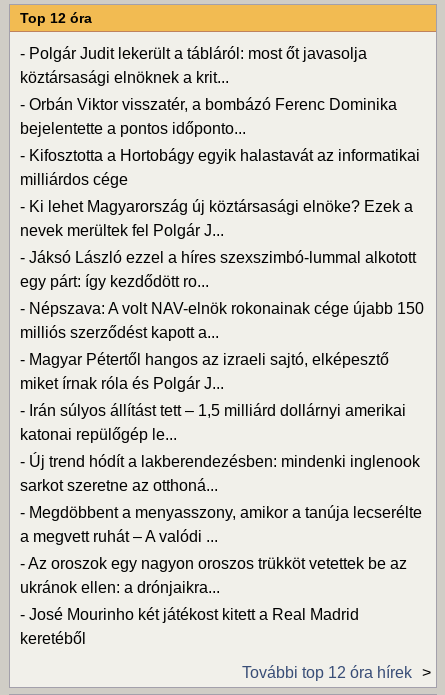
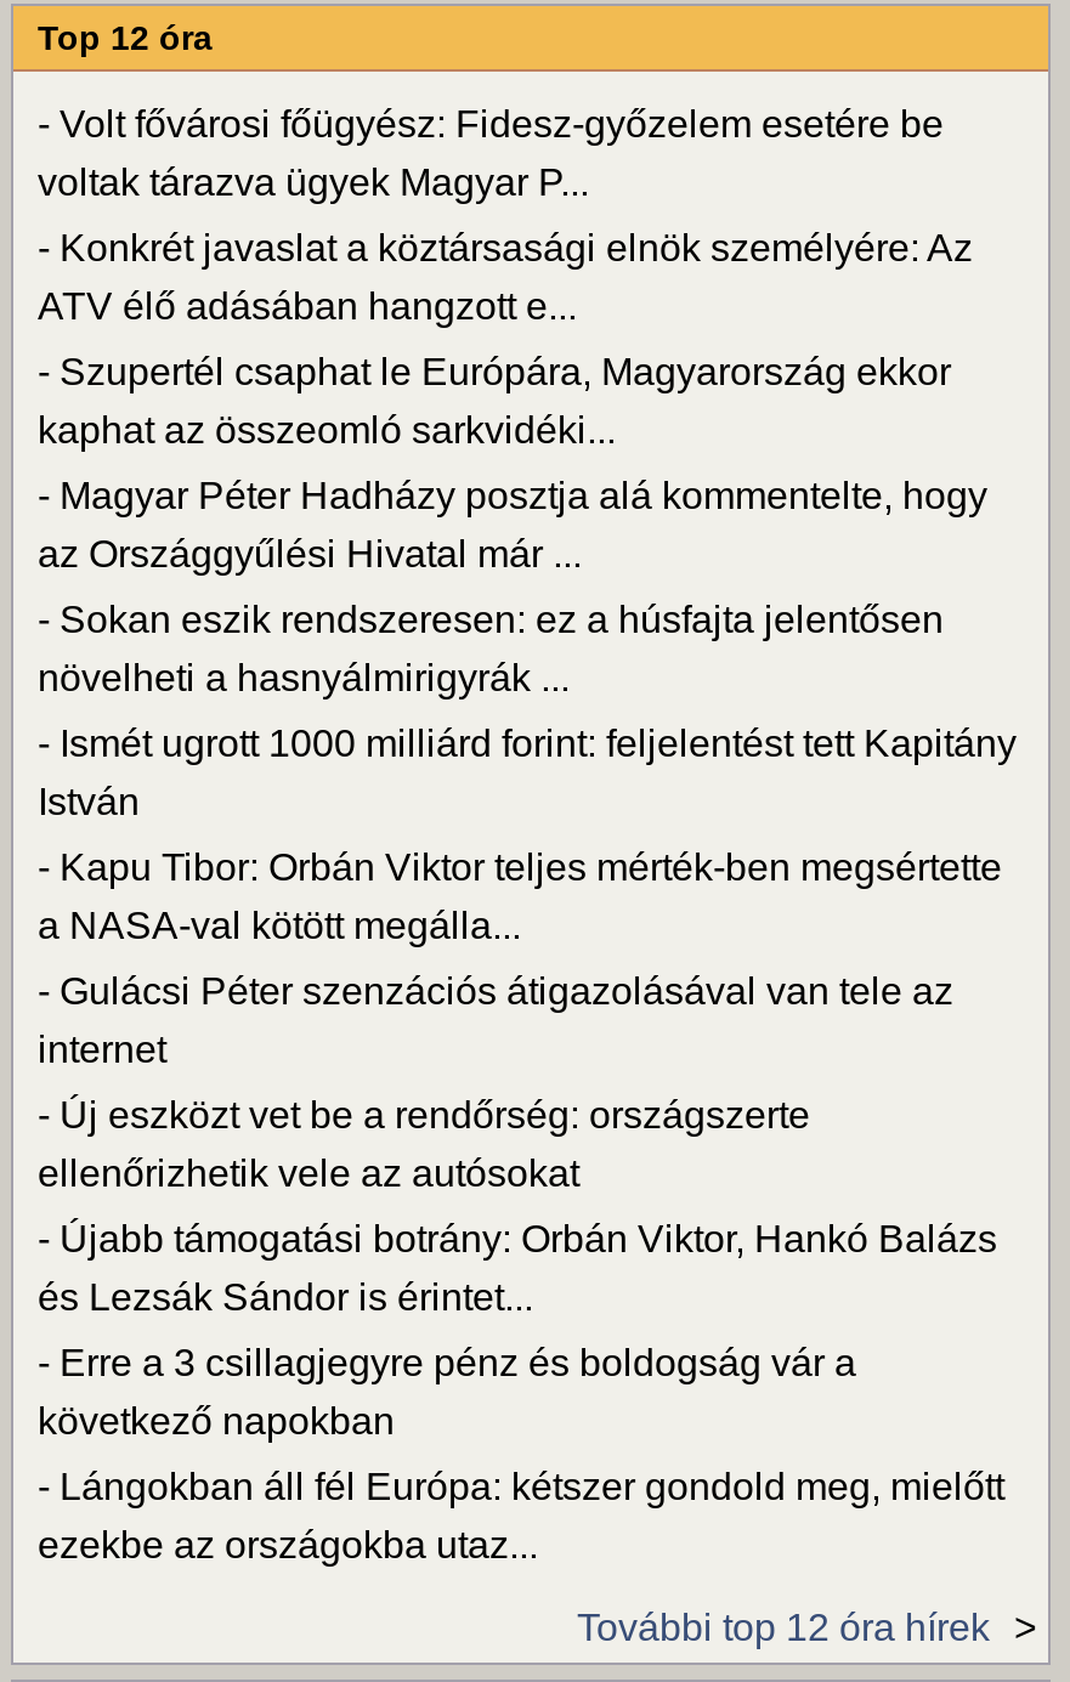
- - Polgár Judit lekerült a tábláról: most őt javasolja
- köztársasági elnöknek a krit...
+ - Volt fővárosi főügyész: Fidesz-győzelem esetére be
+ voltak tárazva ügyek Magyar P...

- - Orbán Viktor visszatér, a bombázó Ferenc Dominika
- bejelentette a pontos időponto...
+ - Konkrét javaslat a köztársasági elnök személyére: Az
+ ATV élő adásában hangzott e...

- - Kifosztotta a Hortobágy egyik halastavát az informatikai
- milliárdos cége
+ - Szupertél csaphat le Európára, Magyarország ekkor
+ kaphat az összeomló sarkvidéki...

- - Ki lehet Magyarország új köztársasági elnöke? Ezek a
- nevek merültek fel Polgár J...
+ - Magyar Péter Hadházy posztja alá kommentelte, hogy
+ az Országgyűlési Hivatal már ...

- - Jáksó László ezzel a híres szexszimbó-lummal alkotott
- egy párt: így kezdődött ro...
+ - Sokan eszik rendszeresen: ez a húsfajta jelentősen
+ növelheti a hasnyálmirigyrák ...

- - Népszava: A volt NAV-elnök rokonainak cége újabb 150
- milliós szerződést kapott a...
+ - Ismét ugrott 1000 milliárd forint: feljelentést tett Kapitány
+ István

- - Magyar Pétertől hangos az izraeli sajtó, elképesztő
- miket írnak róla és Polgár J...
+ - Kapu Tibor: Orbán Viktor teljes mérték-ben megsértette
+ a NASA-val kötött megálla...

- - Irán súlyos állítást tett – 1,5 milliárd dollárnyi amerikai
- katonai repülőgép le...
+ - Gulácsi Péter szenzációs átigazolásával van tele az
+ internet

- - Új trend hódít a lakberendezésben: mindenki inglenook
- sarkot szeretne az otthoná...
+ - Új eszközt vet be a rendőrség: országszerte
+ ellenőrizhetik vele az autósokat

- - Megdöbbent a menyasszony, amikor a tanúja lecserélte
- a megvett ruhát – A valódi ...
+ - Újabb támogatási botrány: Orbán Viktor, Hankó Balázs
+ és Lezsák Sándor is érintet...

- - Az oroszok egy nagyon oroszos trükköt vetettek be az
- ukránok ellen: a drónjaikra...
+ - Erre a 3 csillagjegyre pénz és boldogság vár a
+ következő napokban

- - José Mourinho két játékost kitett a Real Madrid
- keretéből
+ - Lángokban áll fél Európa: kétszer gondold meg, mielőtt
+ ezekbe az országokba utaz...
